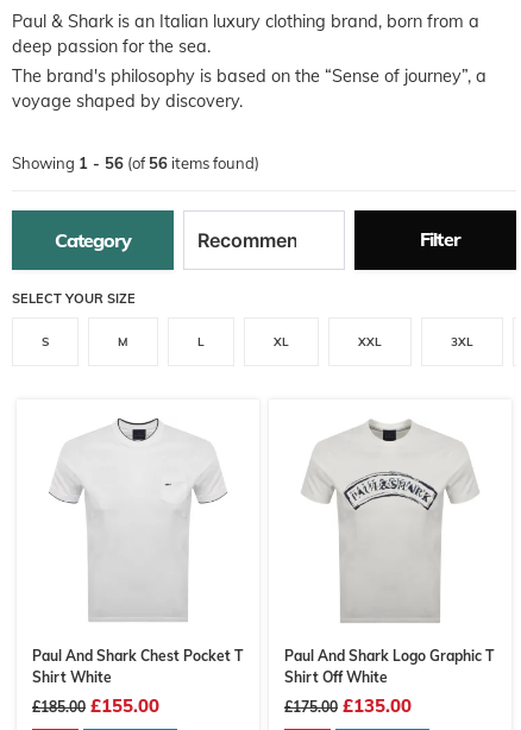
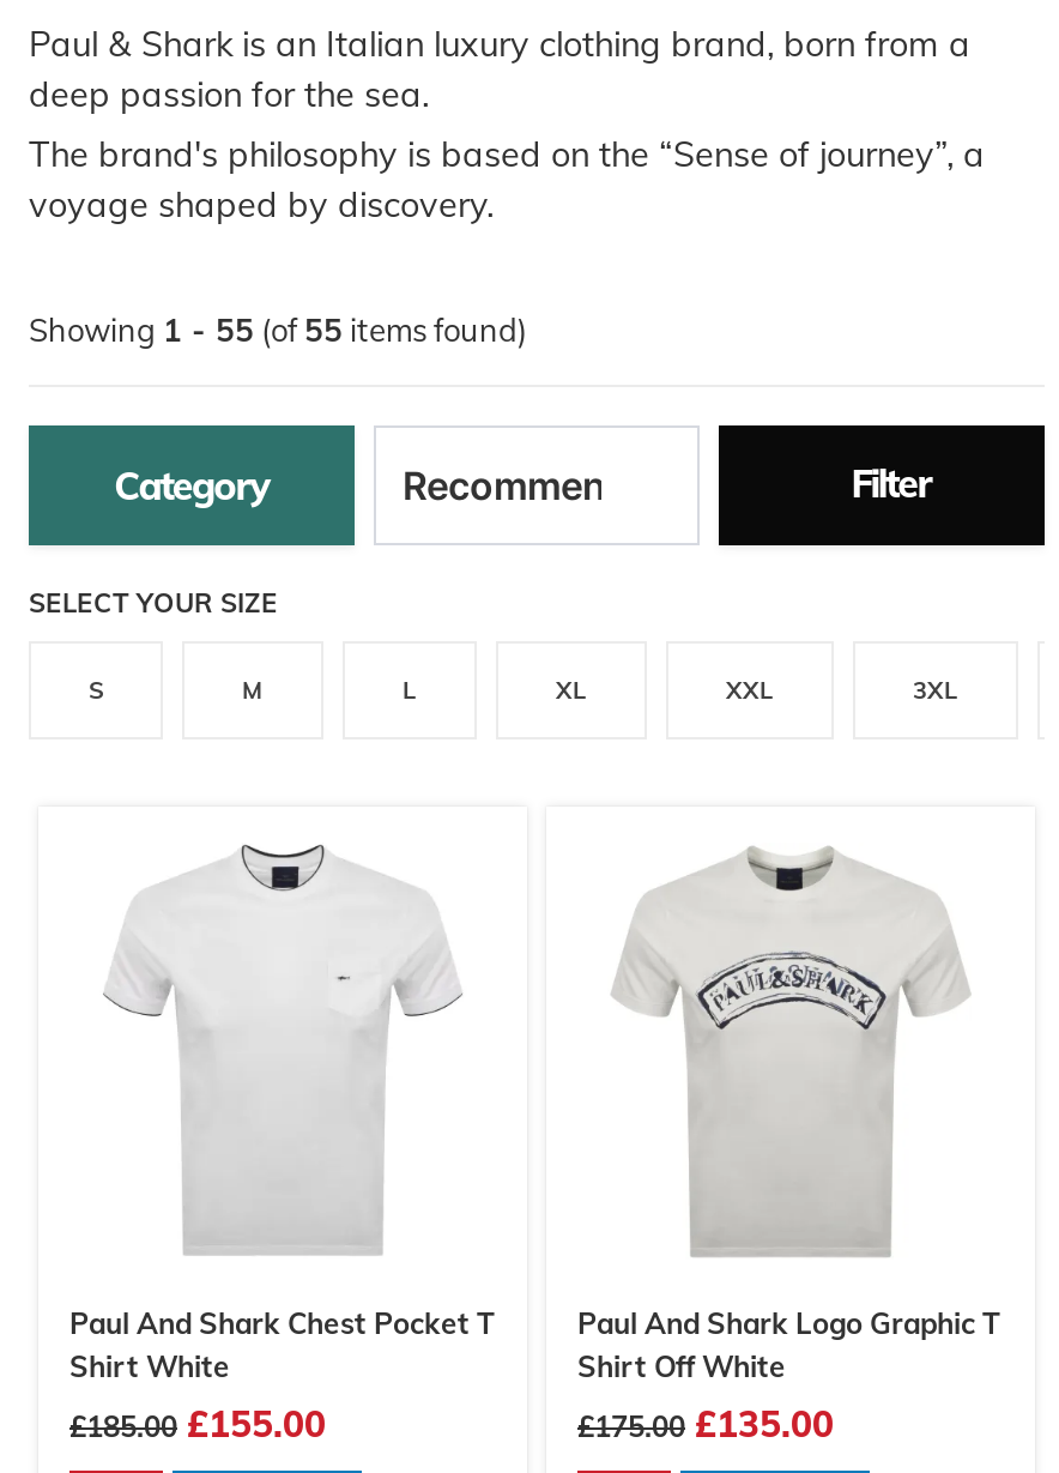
- Showing 1 - 56 (of 56 items found)
+ Showing 1 - 55 (of 55 items found)
